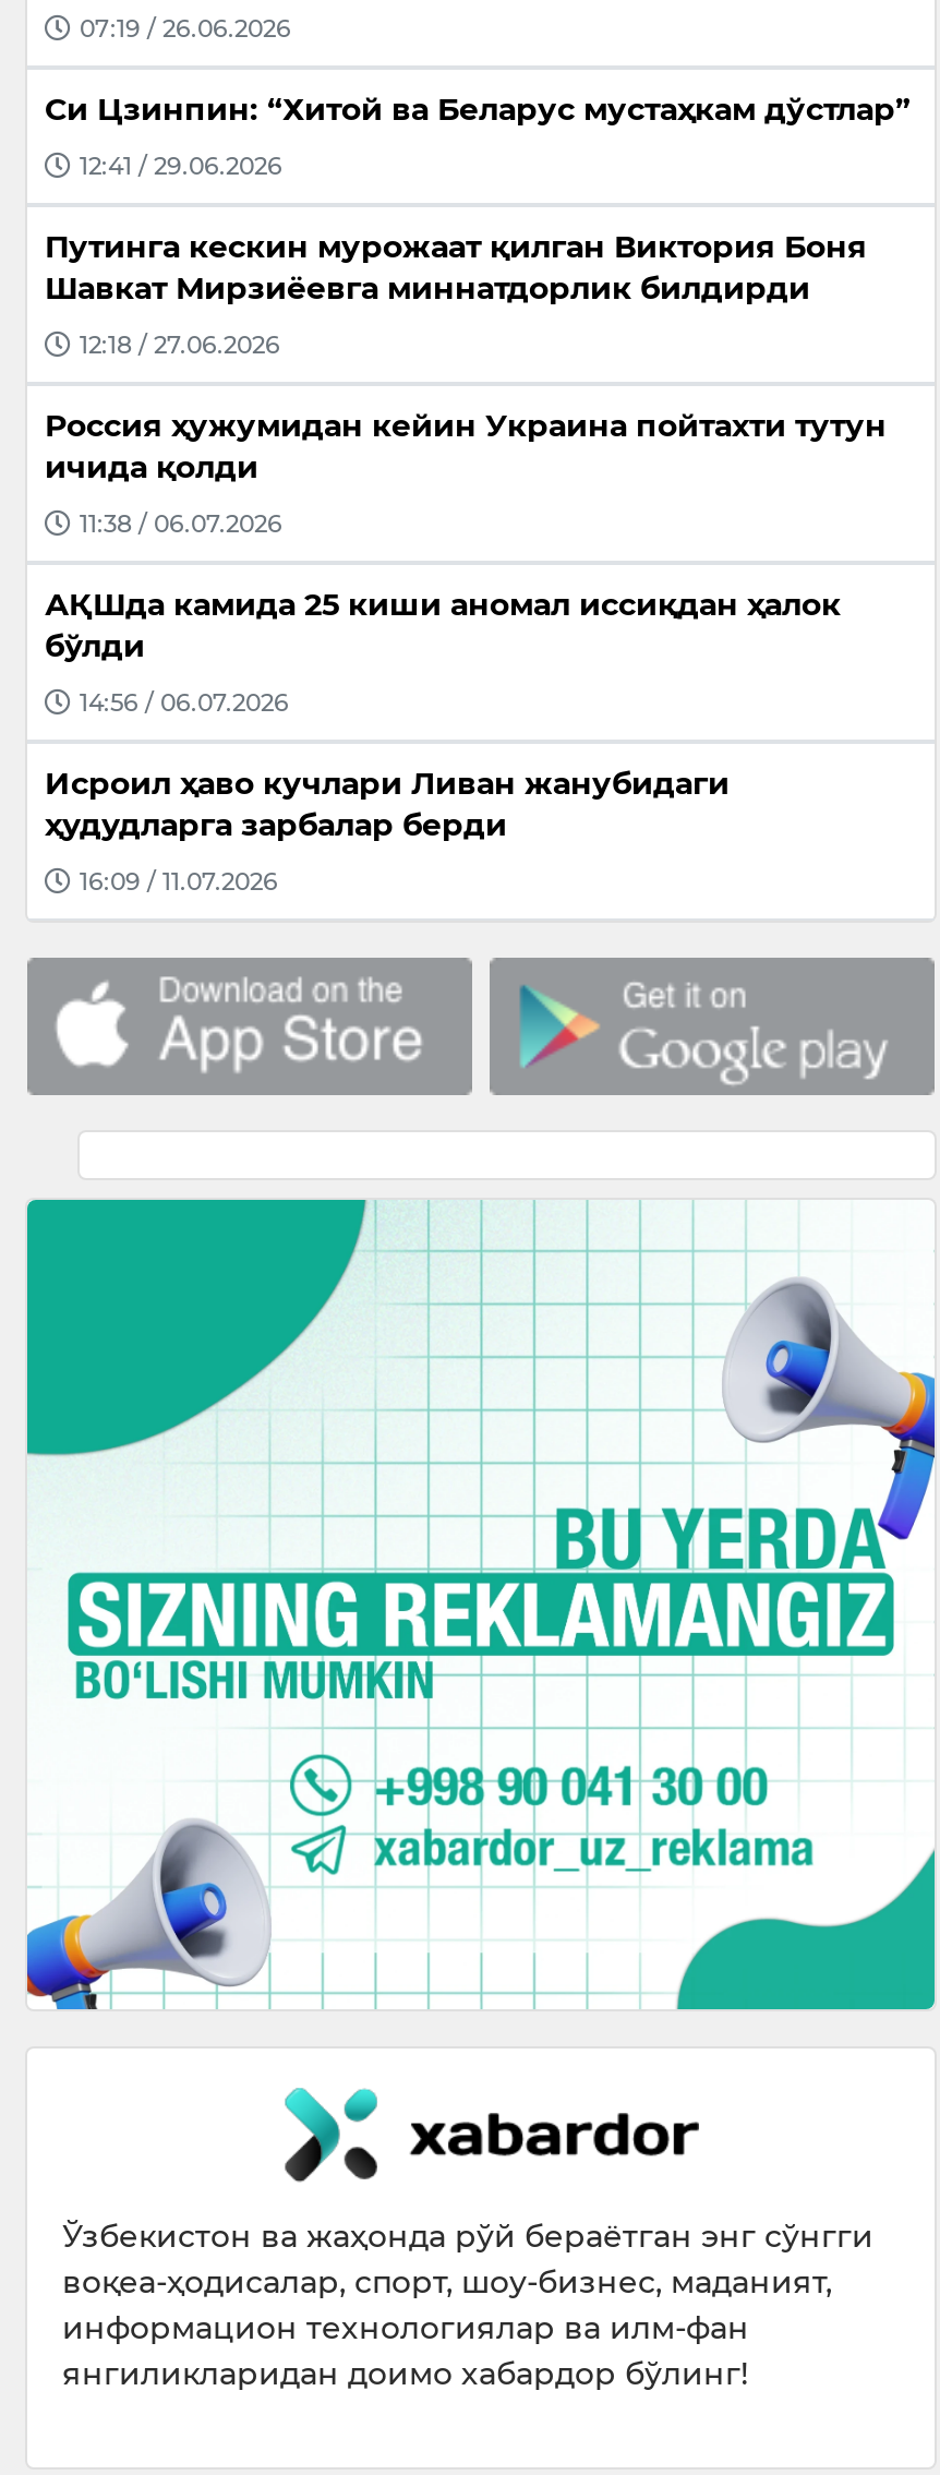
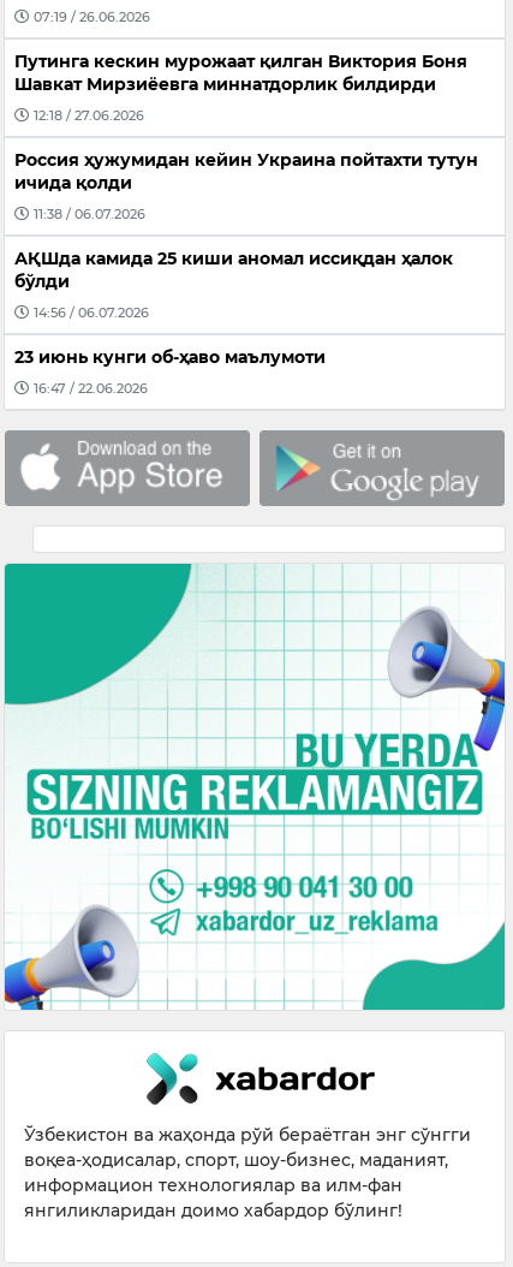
- Си Цзинпин: “Хитой ва Беларус мустаҳкам дўстлар”
- 12:41 / 29.06.2026

- Исроил ҳаво кучлари Ливан жанубидаги
- ҳудудларга зарбалар берди
+ 23 июнь кунги об-ҳаво маълумоти

- 16:09 / 11.07.2026
+ 16:47 / 22.06.2026
